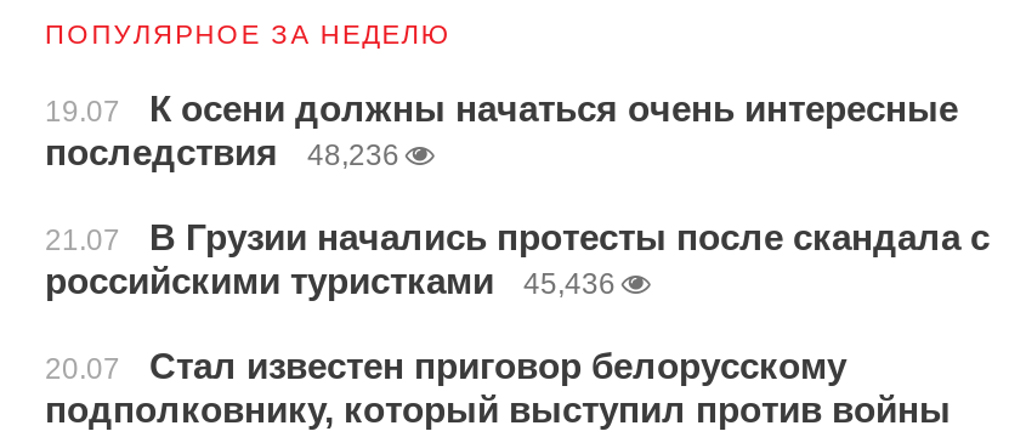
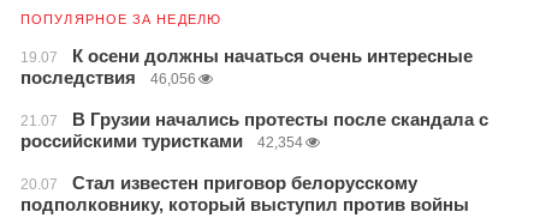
- последствия 48,236
+ последствия 46,056

- российскими туристками 45,436
+ российскими туристками 42,354
